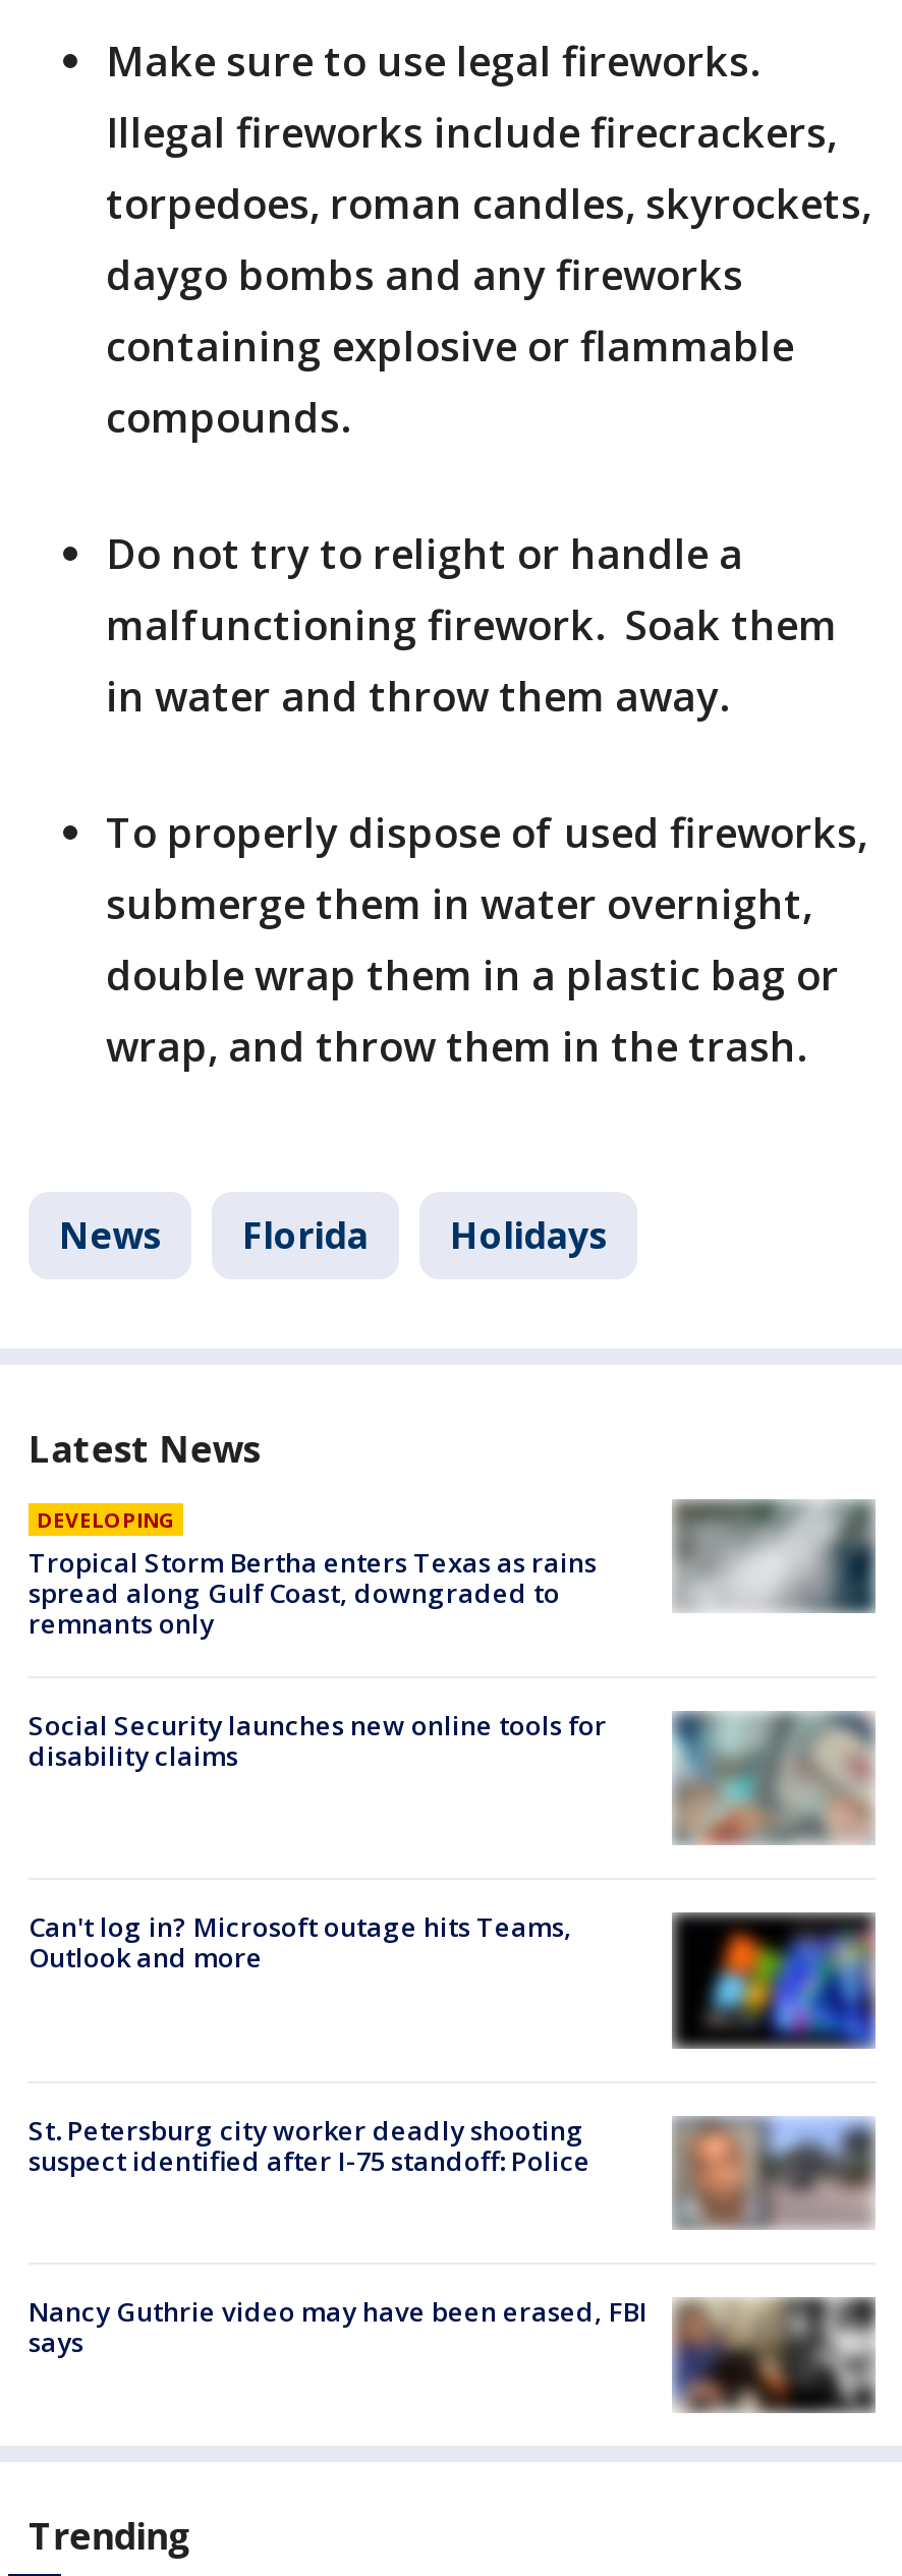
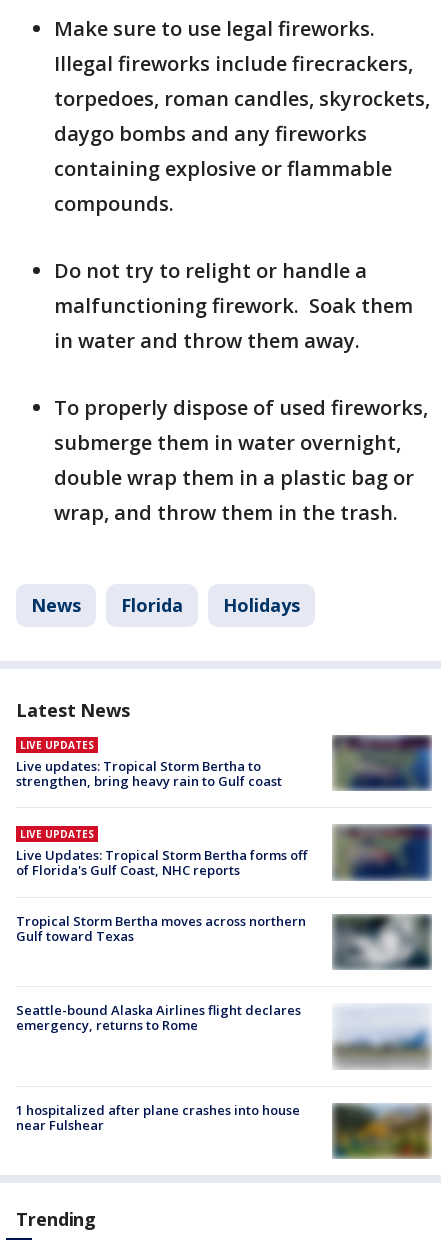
- DEVELOPING
- Tropical Storm Bertha enters Texas as rains
- spread along Gulf Coast, downgraded to
- remnants only
+ LIVE UPDATES
+ Live updates: Tropical Storm Bertha to
+ strengthen, bring heavy rain to Gulf coast

- [image]
+ [image]

- [image]
- Social Security launches new online tools for
- disability claims
+ [image]
+ LIVE UPDATES
+ Live Updates: Tropical Storm Bertha forms off
+ of Florida's Gulf Coast, NHC reports

- Can't log in? Microsoft outage hits Teams,
- Outlook and more
+ Tropical Storm Bertha moves across northern
+ Gulf toward Texas

- [image]
+ [image]

- [image]
+ [image]

- St. Petersburg city worker deadly shooting
- suspect identified after I-75 standoff: Police
+ Seattle-bound Alaska Airlines flight declares
+ emergency, returns to Rome

- [image]
- Nancy Guthrie video may have been erased, FBI
- says
+ [image]
+ 1 hospitalized after plane crashes into house
+ near Fulshear
